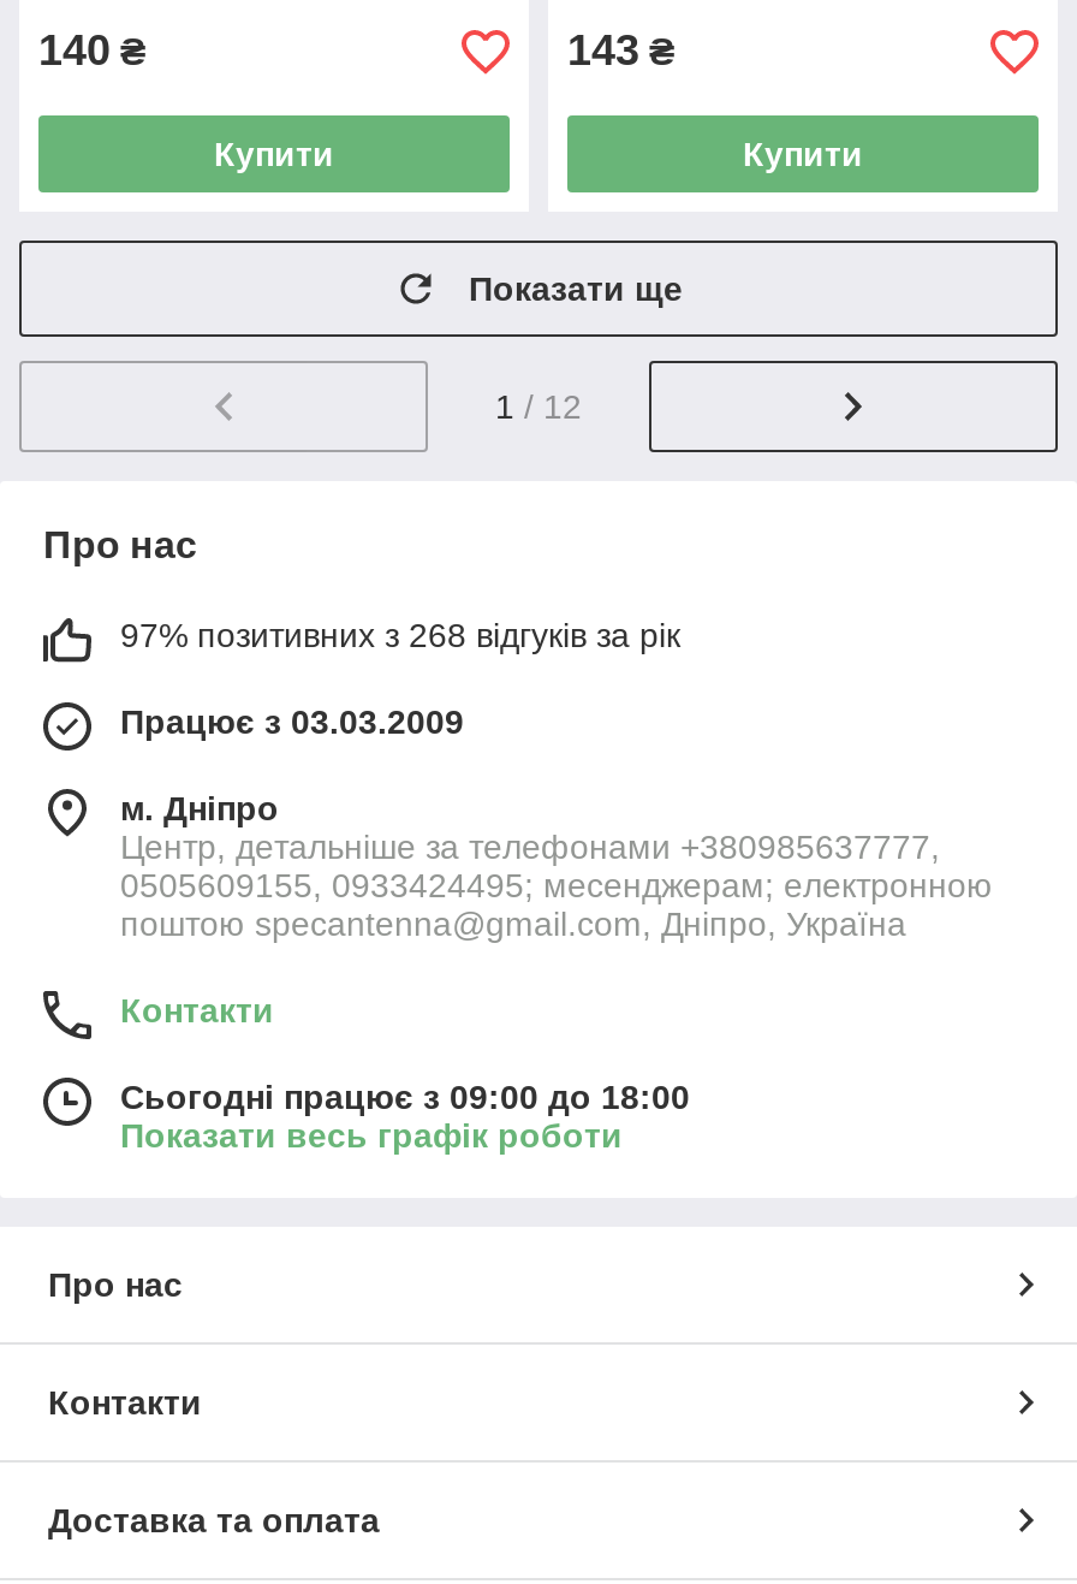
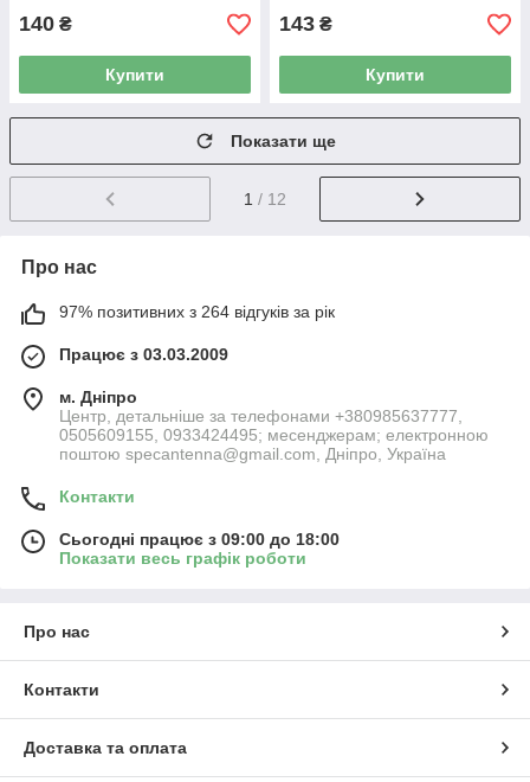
- 97% позитивних з 268 відгуків за рік
+ 97% позитивних з 264 відгуків за рік
